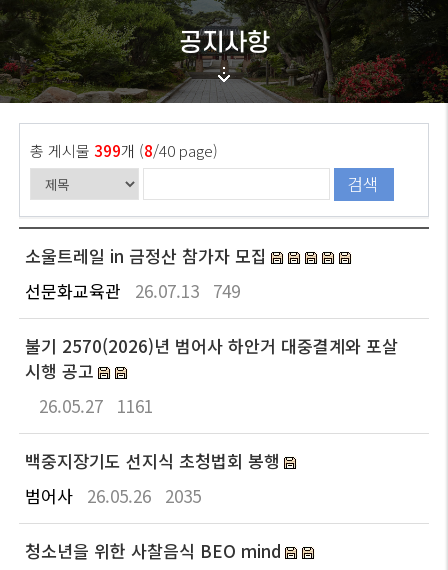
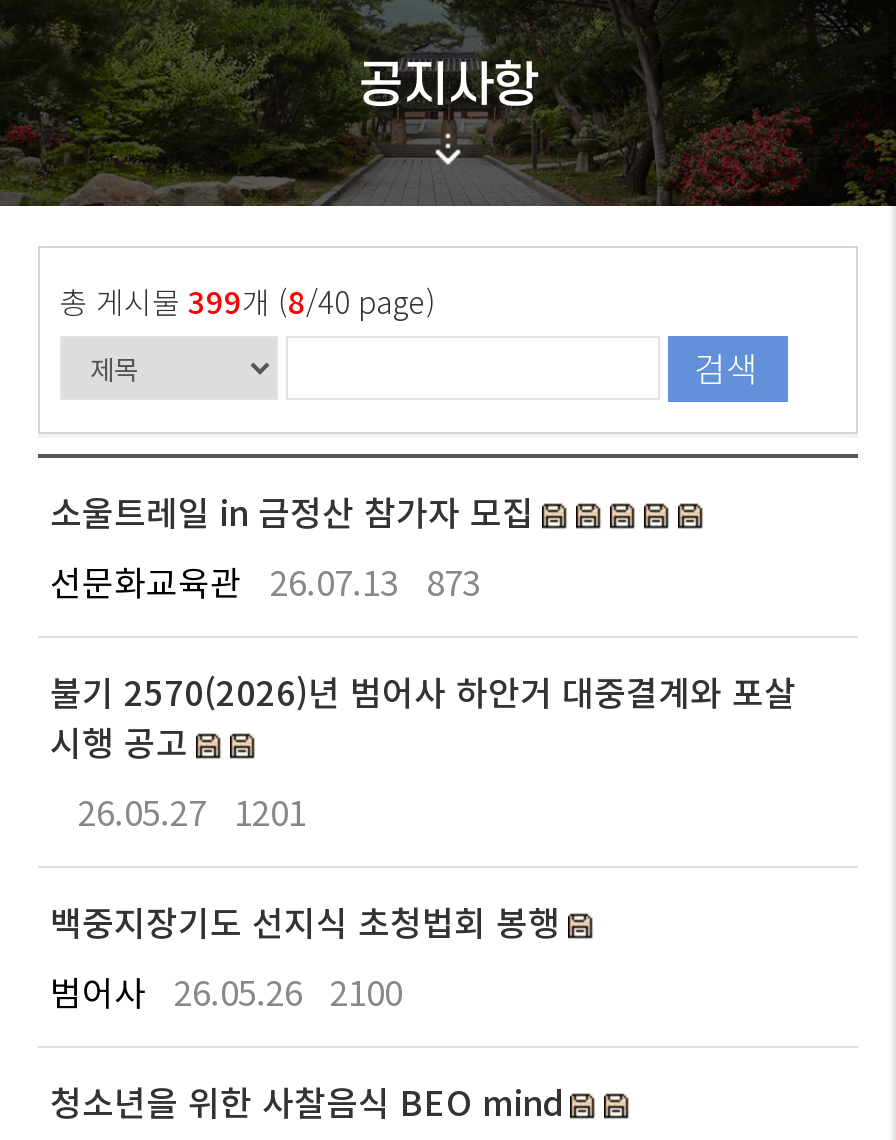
- 선문화교육관 26.07.13 749
+ 선문화교육관 26.07.13 873

- 26.05.27 1161
+ 26.05.27 1201

- 범어사 26.05.26 2035
+ 범어사 26.05.26 2100
